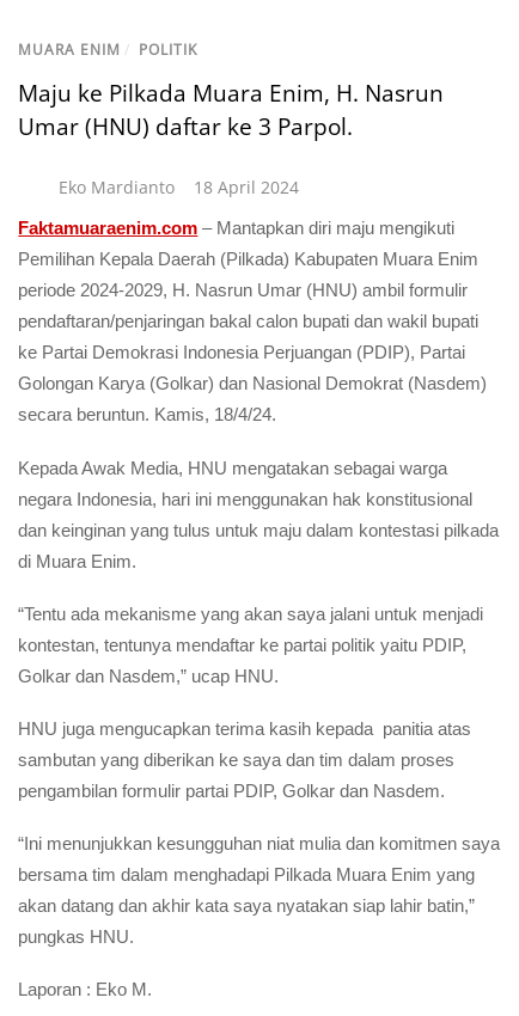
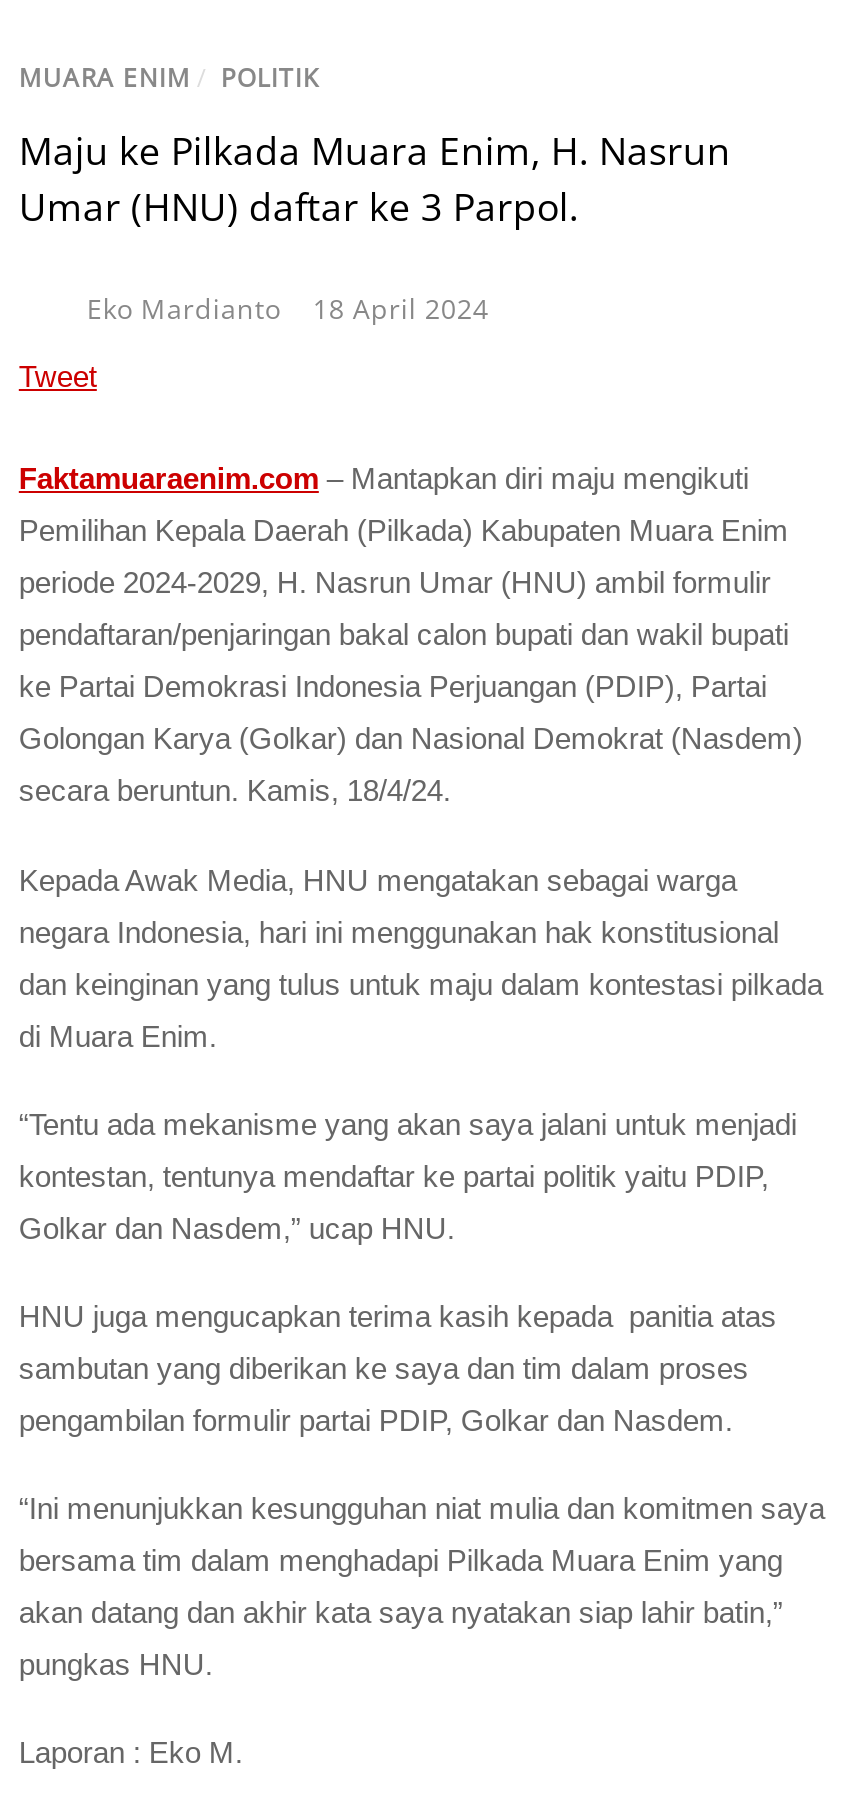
+ Tweet
